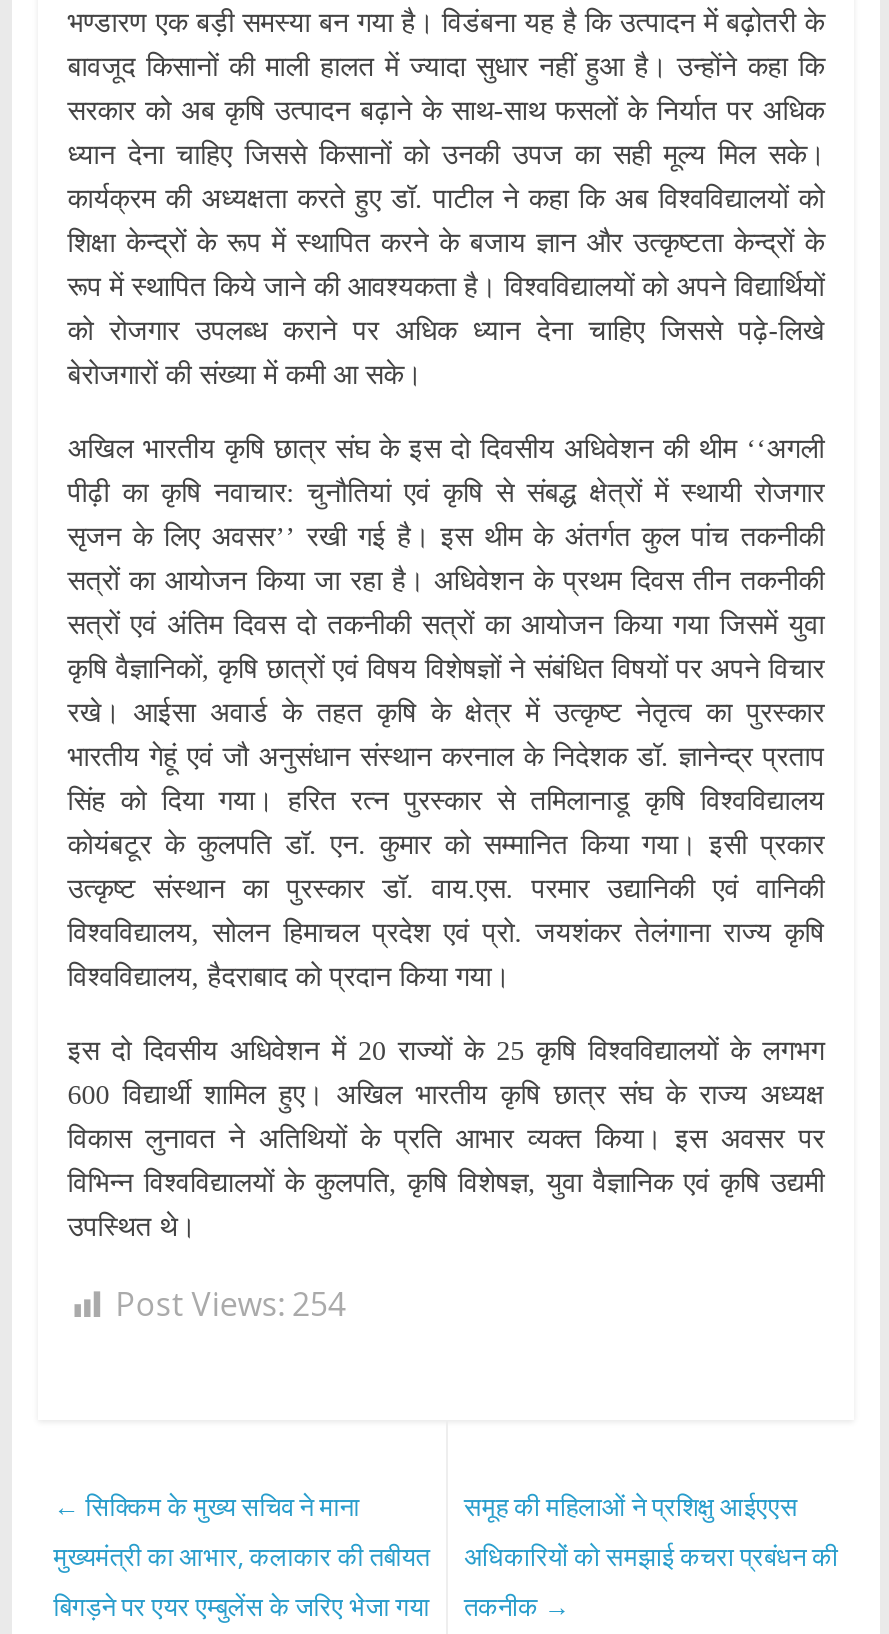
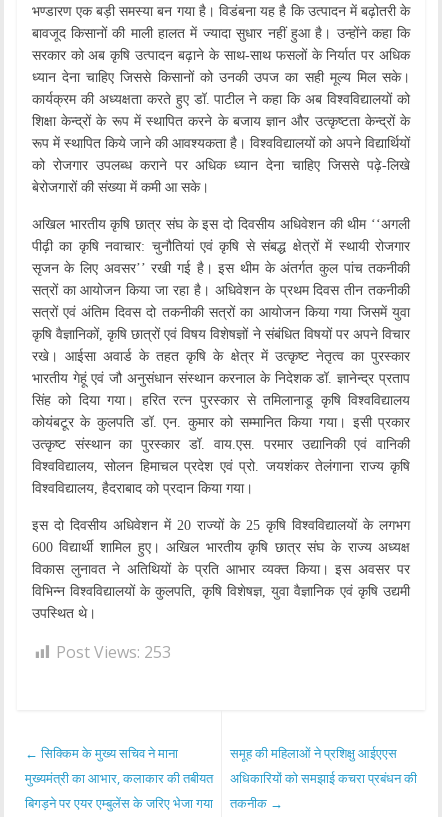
- Post Views: 254
+ Post Views: 253
